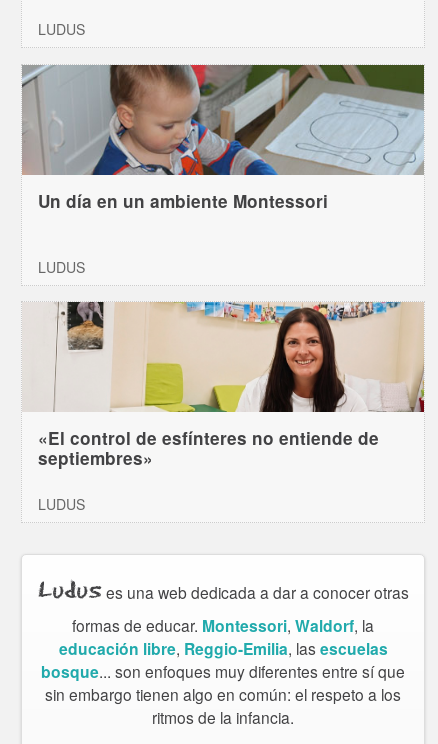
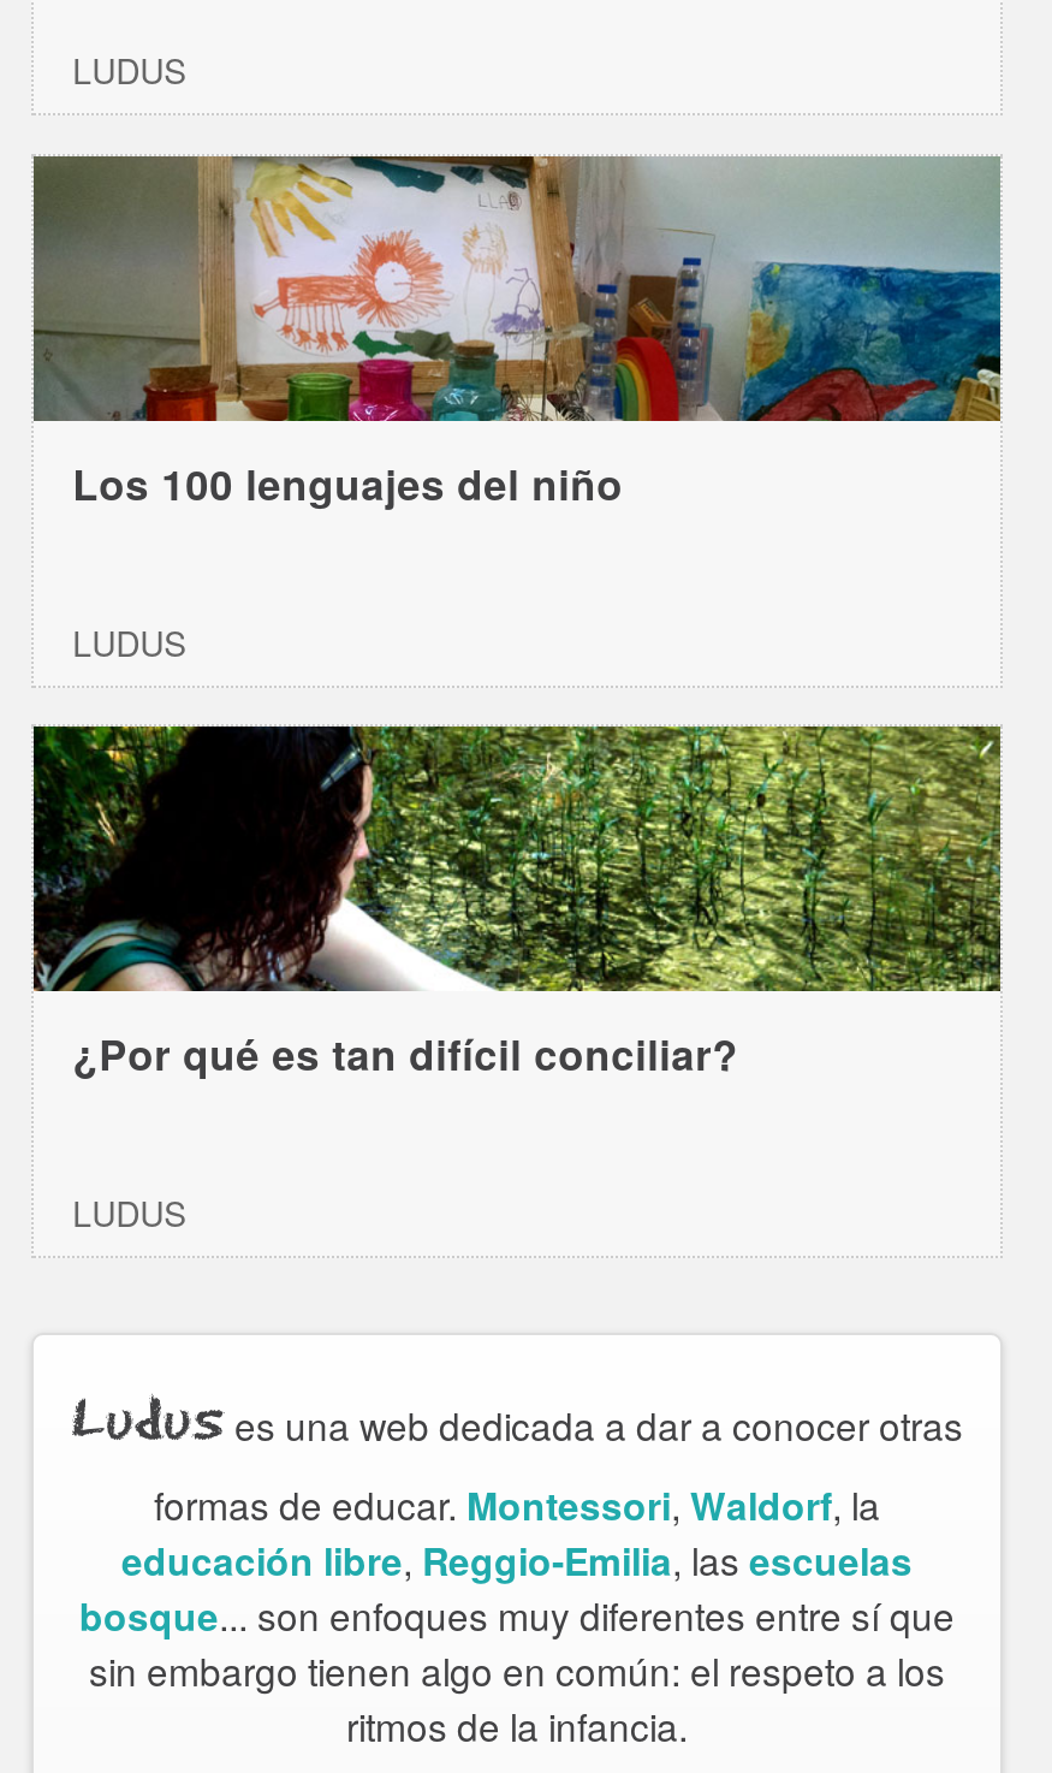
- [image]
- Un día en un ambiente Montessori
+ [image]
+ Los 100 lenguajes del niño

- [image]
- «El control de esfínteres no entiende de
- septiembres»
+ [image]
+ ¿Por qué es tan difícil conciliar?
